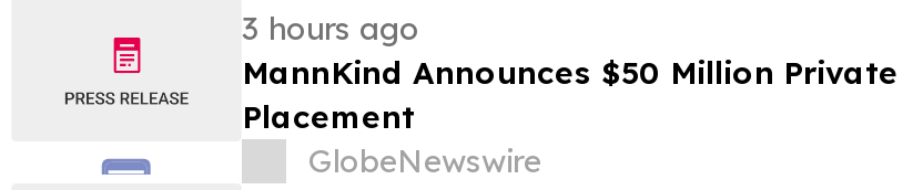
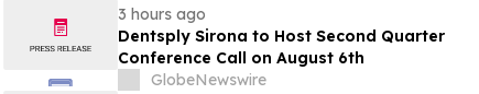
- MannKind Announces $50 Million Private
- Placement
+ Dentsply Sirona to Host Second Quarter
+ Conference Call on August 6th
